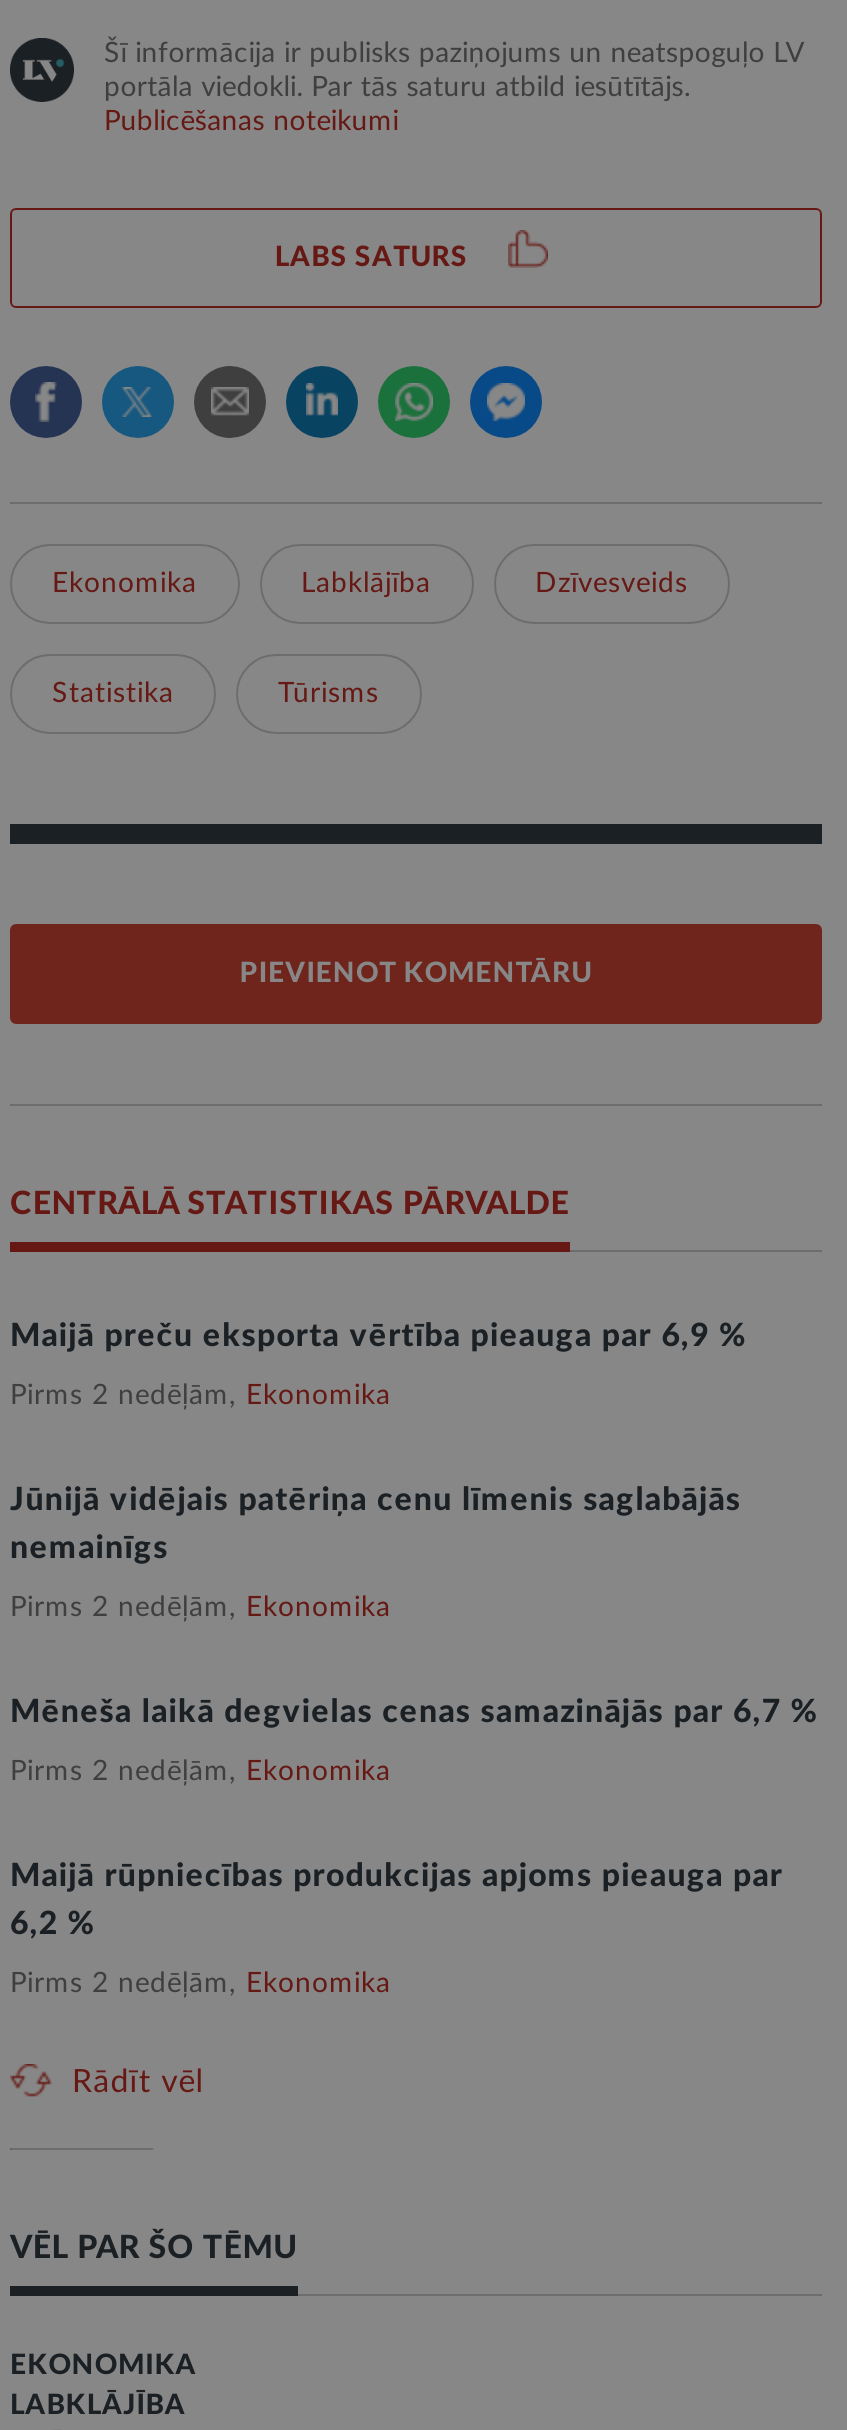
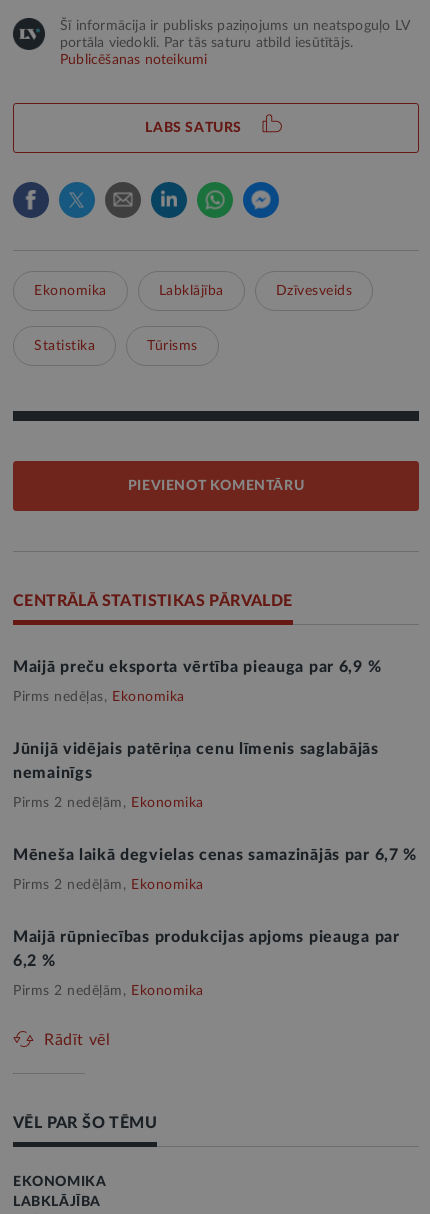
- Pirms 2 nedēļām, Ekonomika
+ Pirms nedēļas, Ekonomika
